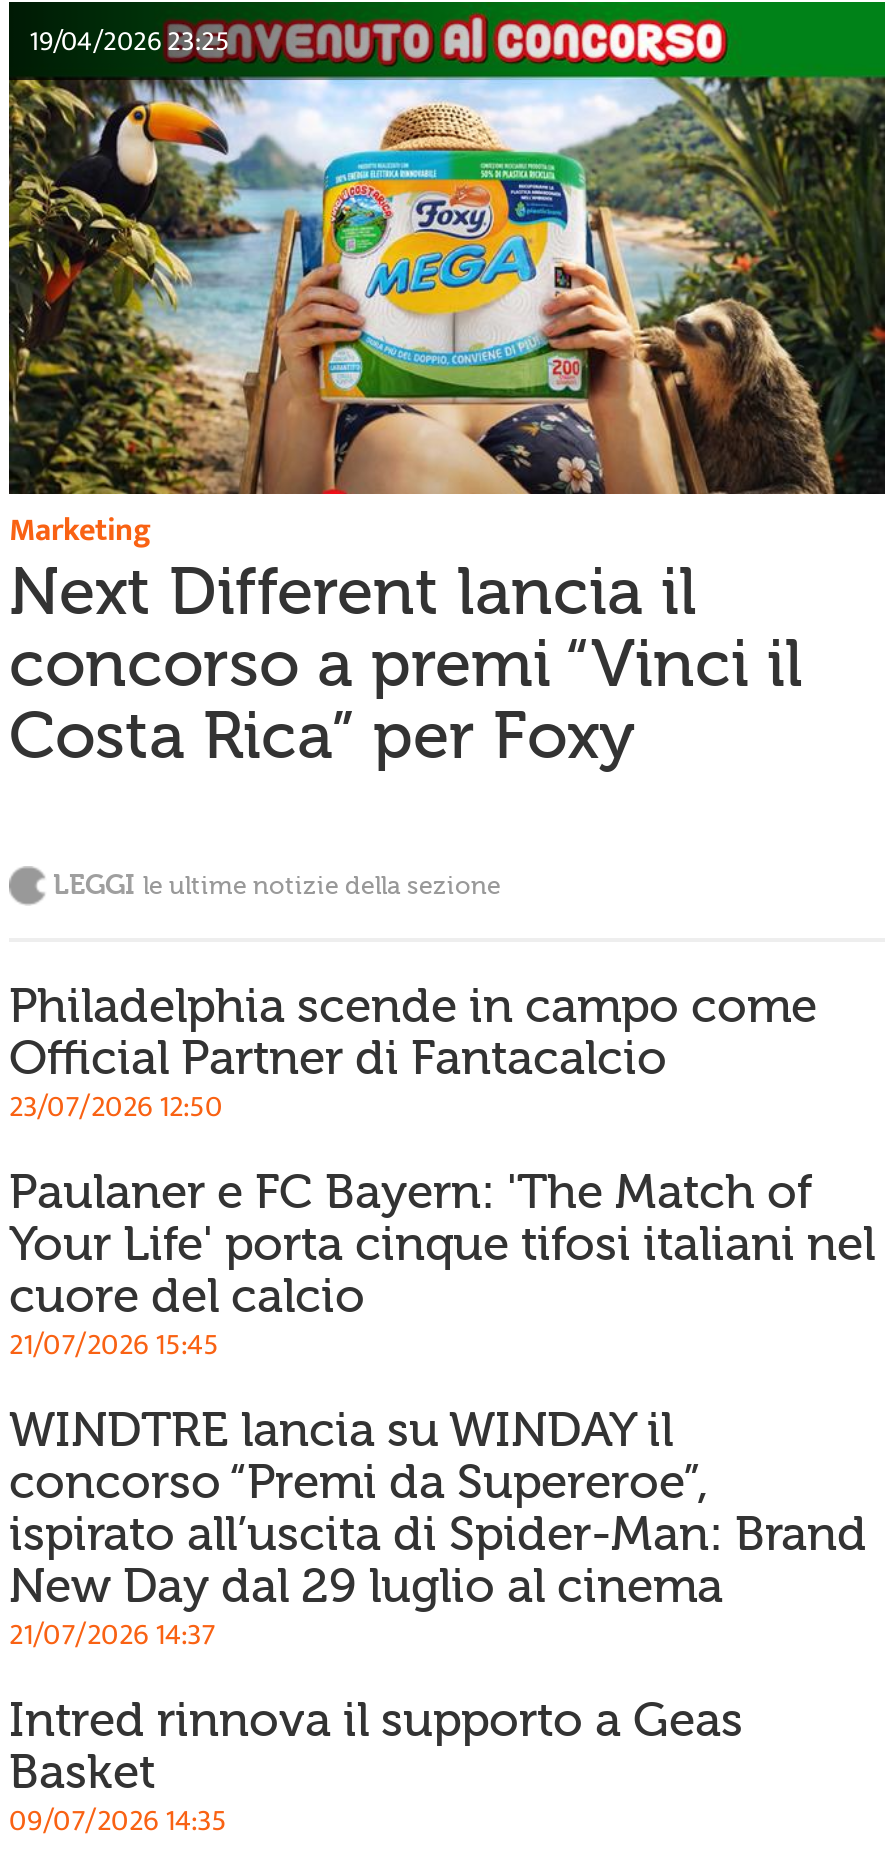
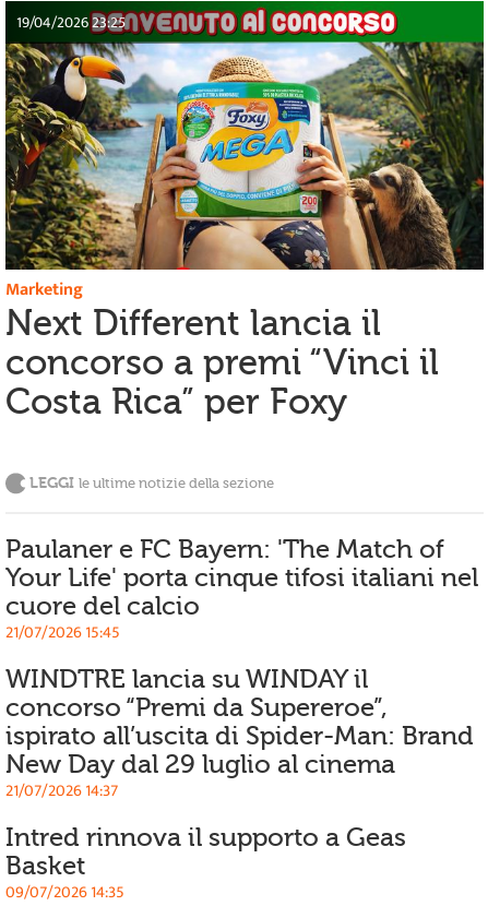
- Philadelphia scende in campo come
- Official Partner di Fantacalcio
- 23/07/2026 12:50
